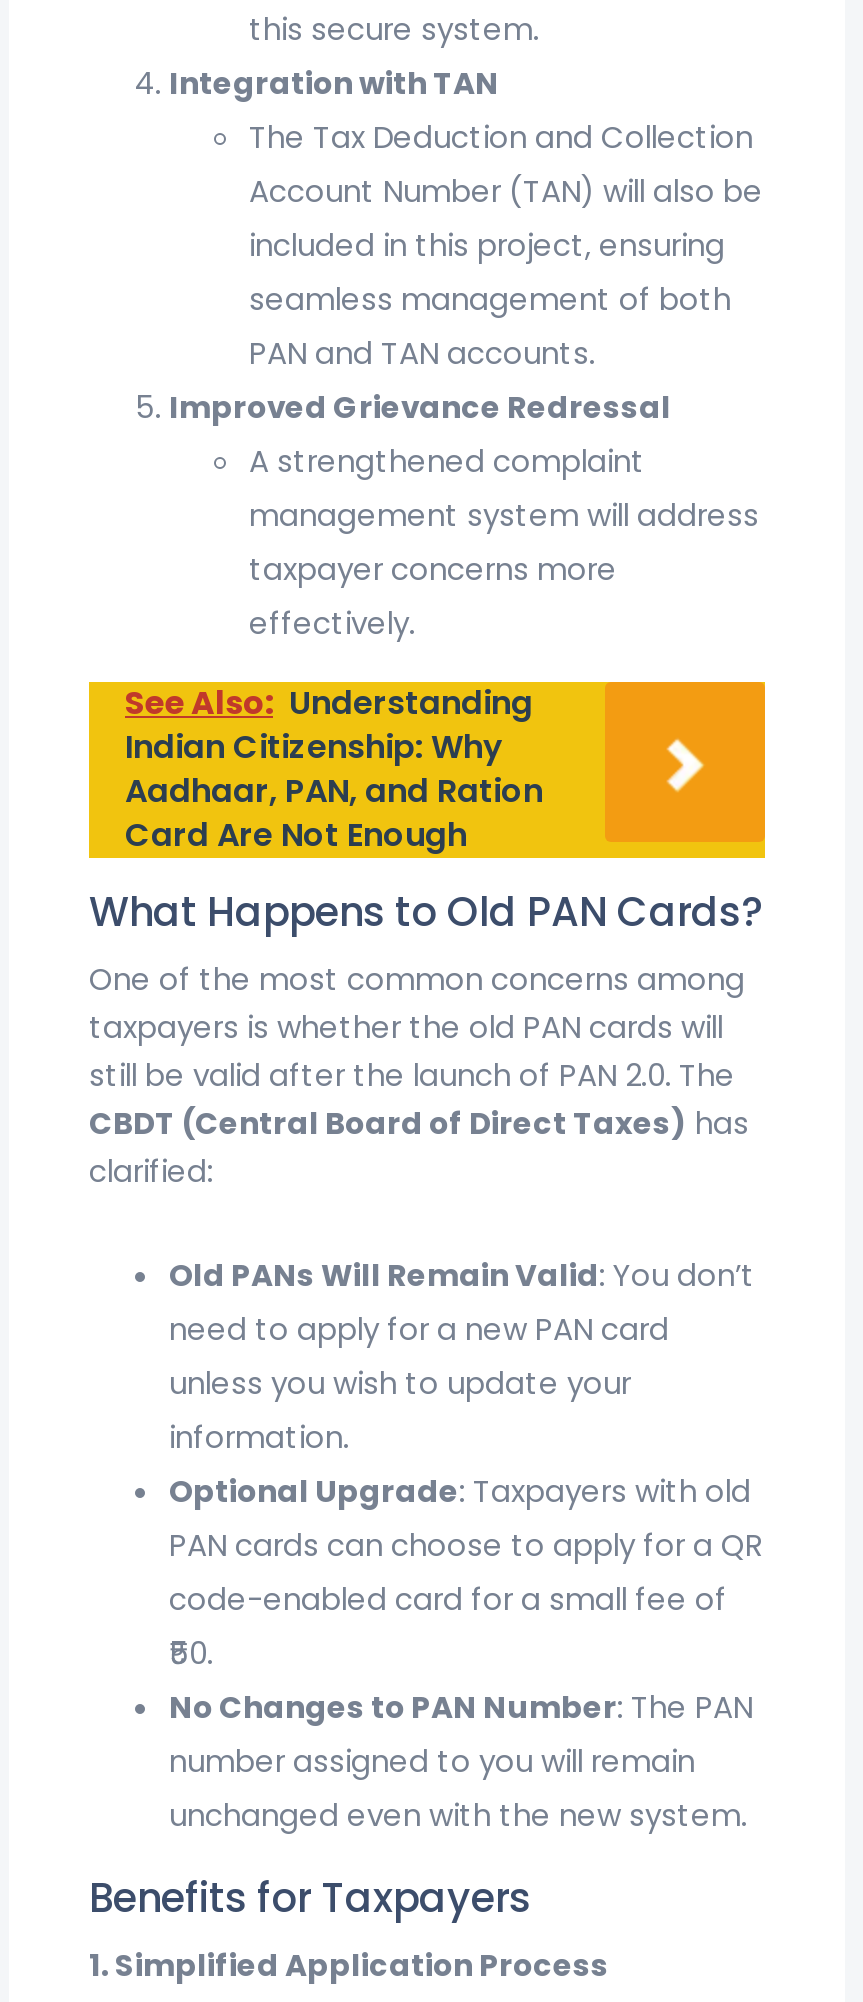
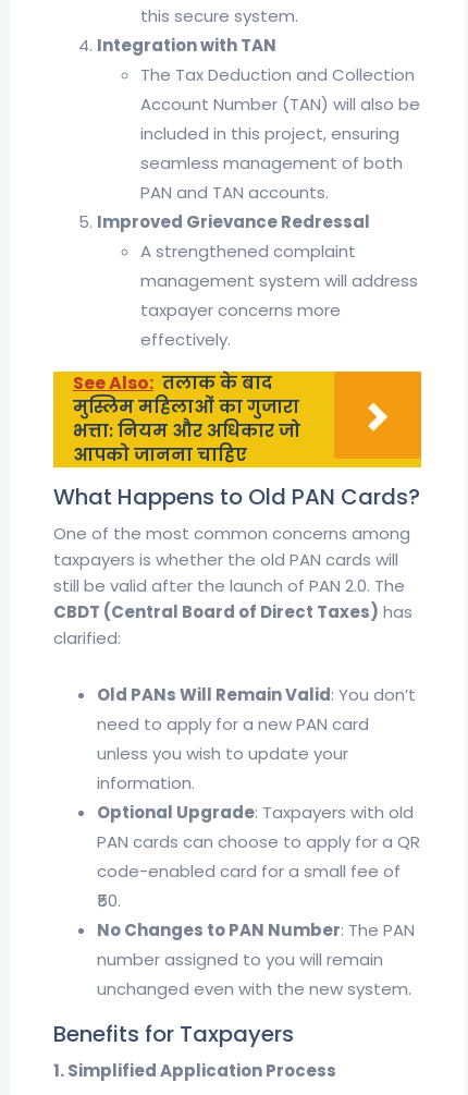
- See Also: Understanding
- Indian Citizenship: Why
- Aadhaar, PAN, and Ration
- Card Are Not Enough
+ See Also: तलाक के बाद
+ मुस्लिम महिलाओं का गुजारा
+ भत्ता: नियम और अधिकार जो
+ आपको जानना चाहिए
